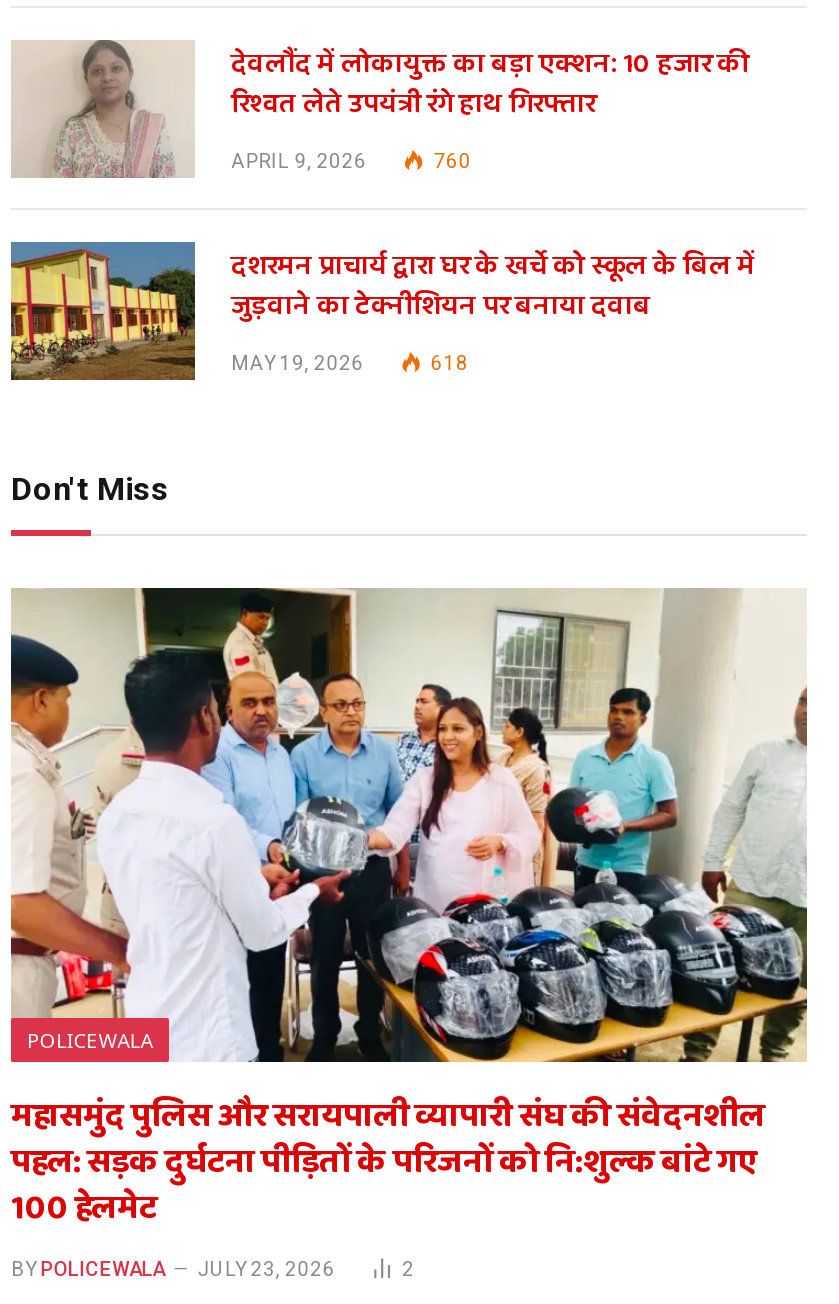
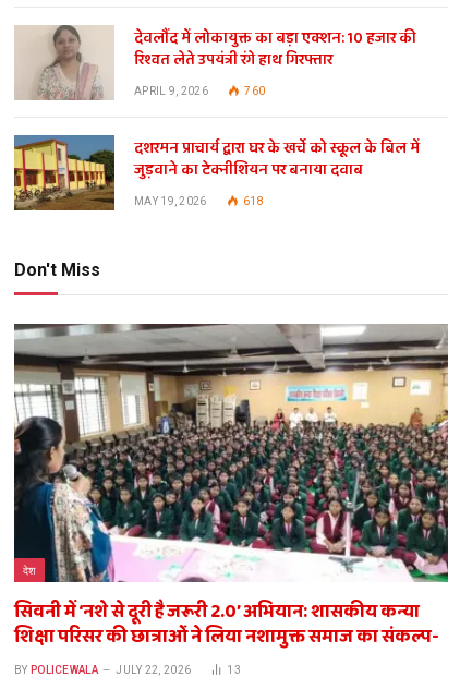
- [image]
- POLICEWALA
+ [image]
+ देश

- महासमुंद पुलिस और सरायपाली व्यापारी संघ की संवेदनशील
- पहल: सड़क दुर्घटना पीड़ितों के परिजनों को नि:शुल्क बांटे गए
- 100 हेलमेट
+ सिवनी में ‘नशे से दूरी है जरूरी 2.0’ अभियान: शासकीय कन्या
+ शिक्षा परिसर की छात्राओं ने लिया नशामुक्त समाज का संकल्प-

- JULY 23, 2026
- 2
+ JULY 22, 2026
+ 13
